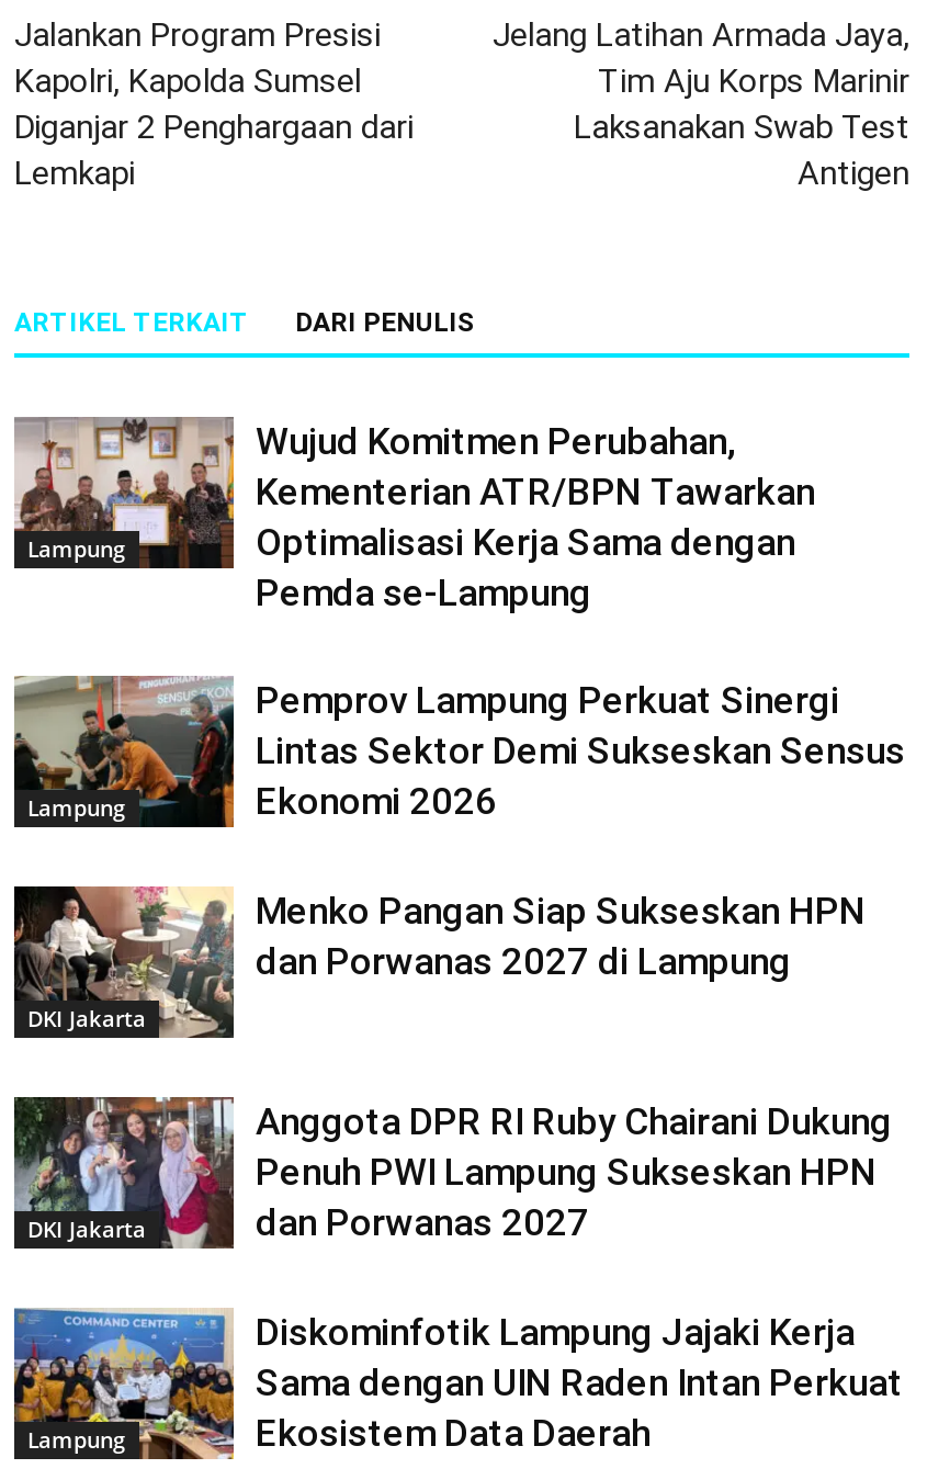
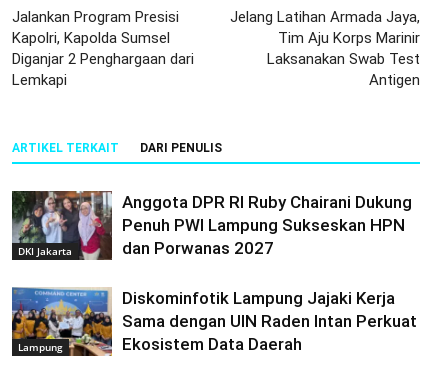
- [image]
- Lampung

- Wujud Komitmen Perubahan,
- Kementerian ATR/BPN Tawarkan
- Optimalisasi Kerja Sama dengan
- Pemda se-Lampung

- [image]
- Lampung

- Pemprov Lampung Perkuat Sinergi
- Lintas Sektor Demi Sukseskan Sensus
- Ekonomi 2026

- [image]
- DKI Jakarta

- Menko Pangan Siap Sukseskan HPN
- dan Porwanas 2027 di Lampung
